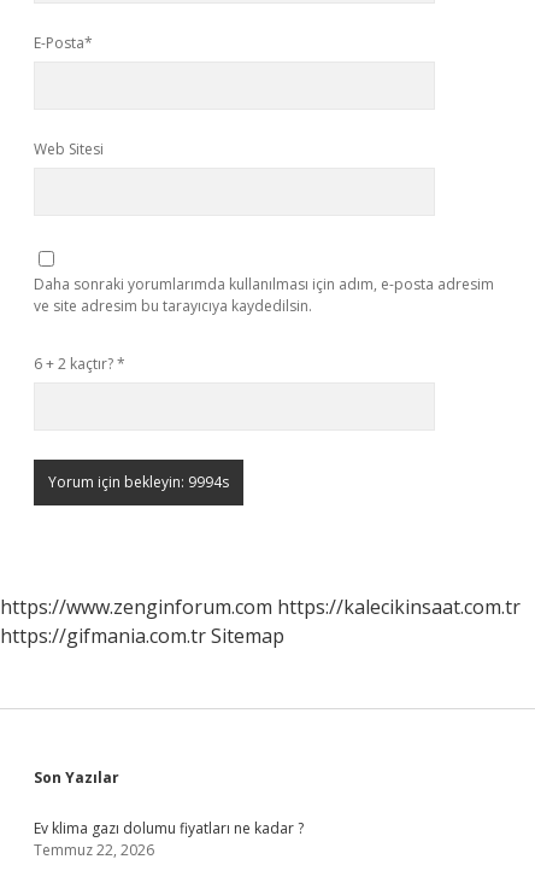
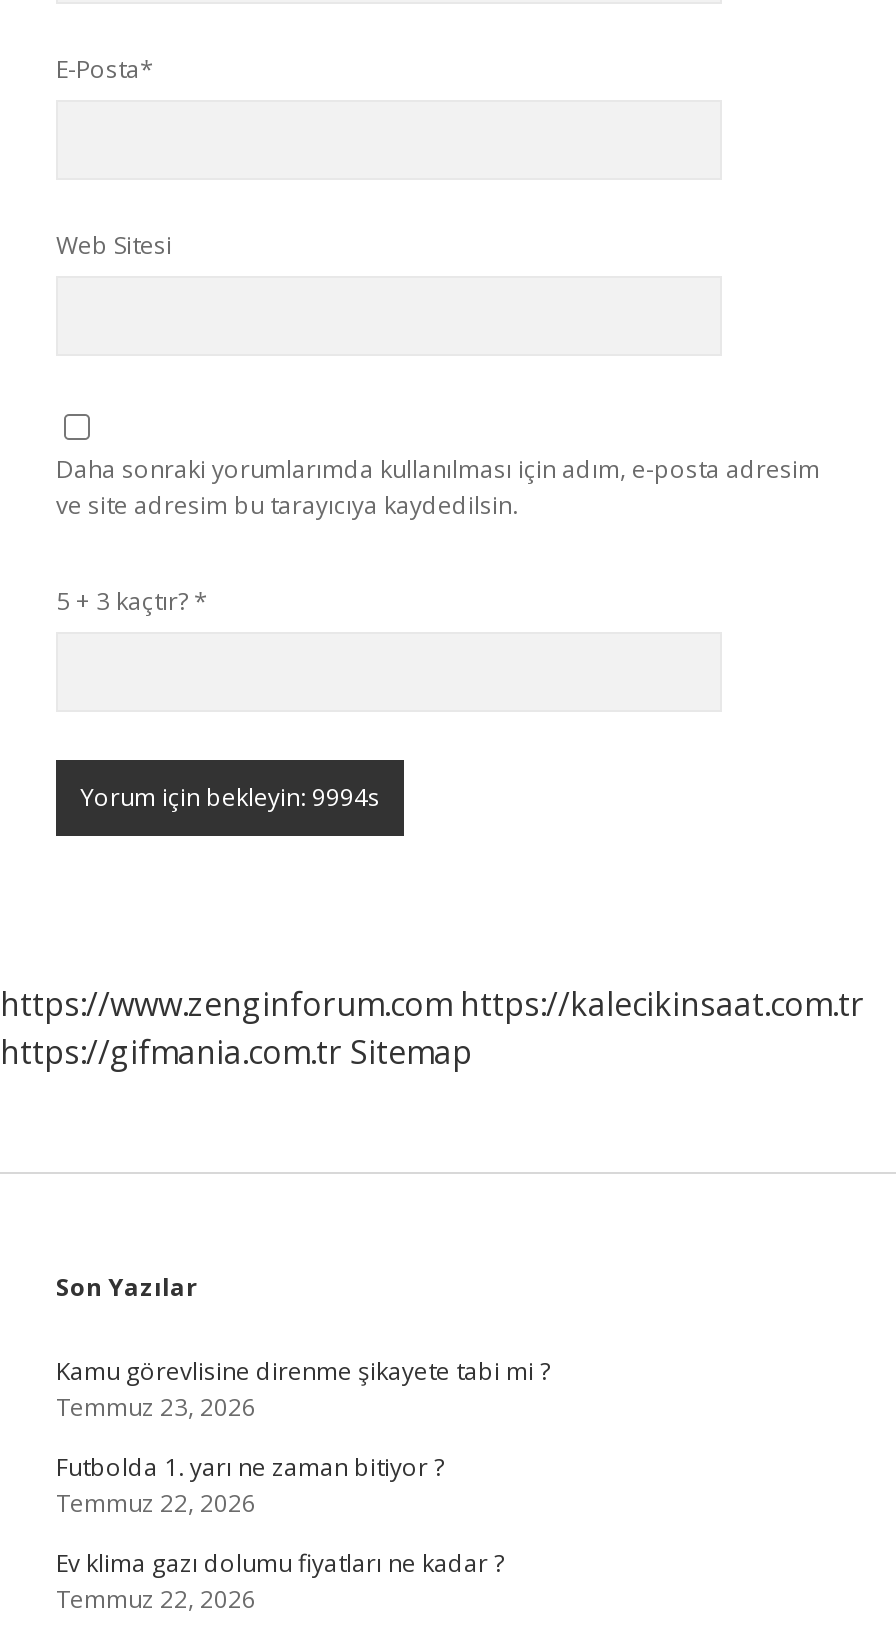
- 6 + 2 kaçtır? *
+ 5 + 3 kaçtır? *

+ Kamu görevlisine direnme şikayete tabi mi ?
+ Temmuz 23, 2026
+ Futbolda 1. yarı ne zaman bitiyor ?
+ Temmuz 22, 2026
